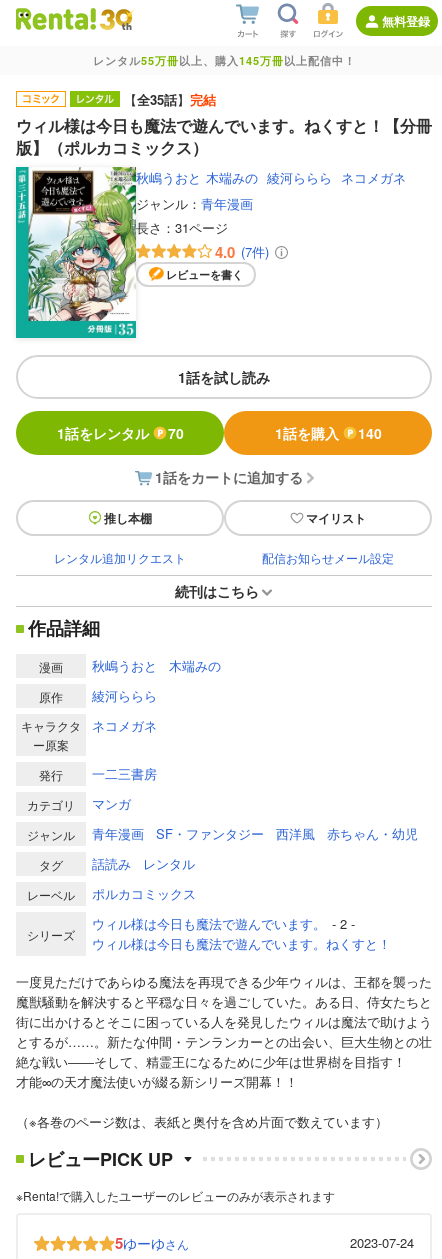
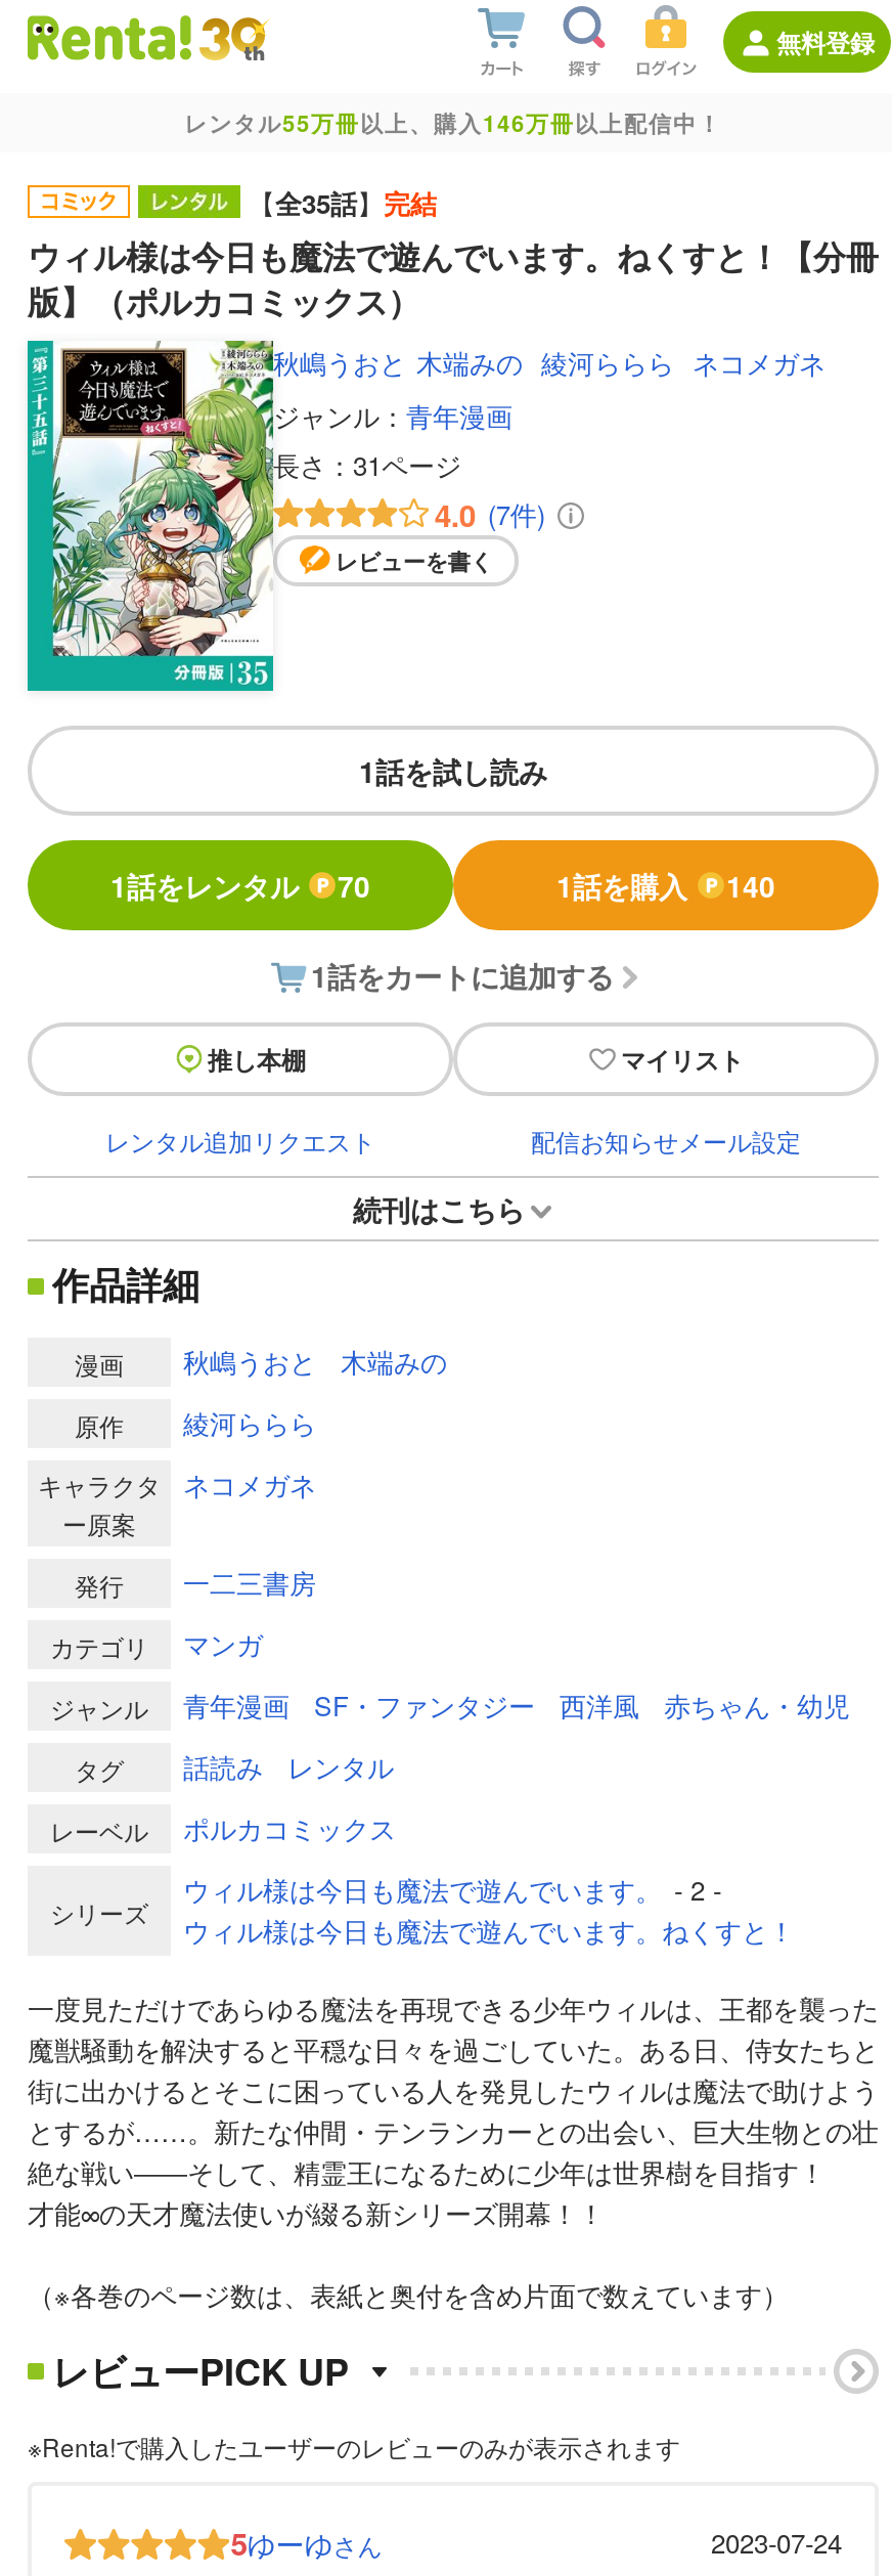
- レンタル55万冊以上、購入145万冊以上配信中！
+ レンタル55万冊以上、購入146万冊以上配信中！
